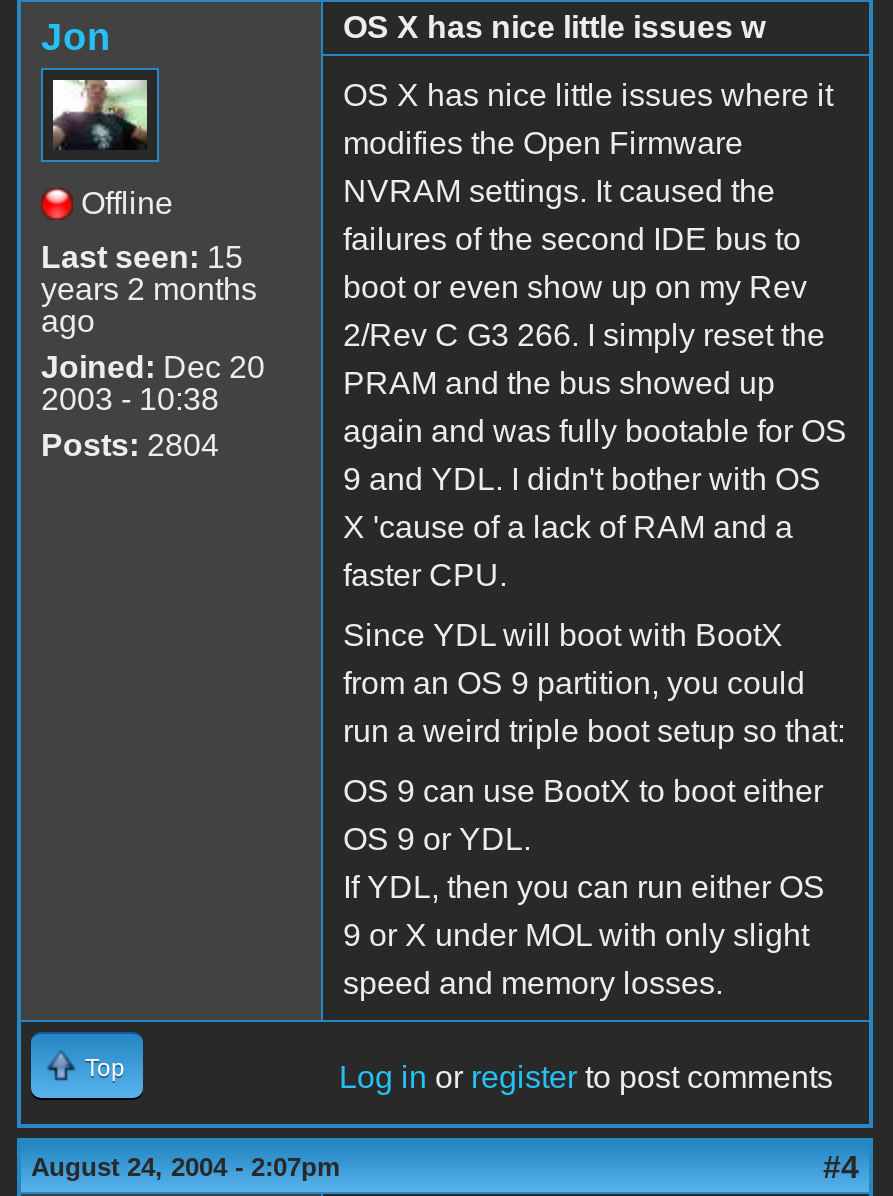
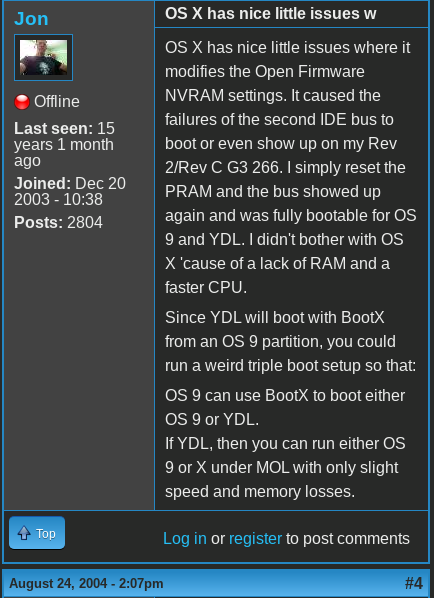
- years 2 months
+ years 1 month
